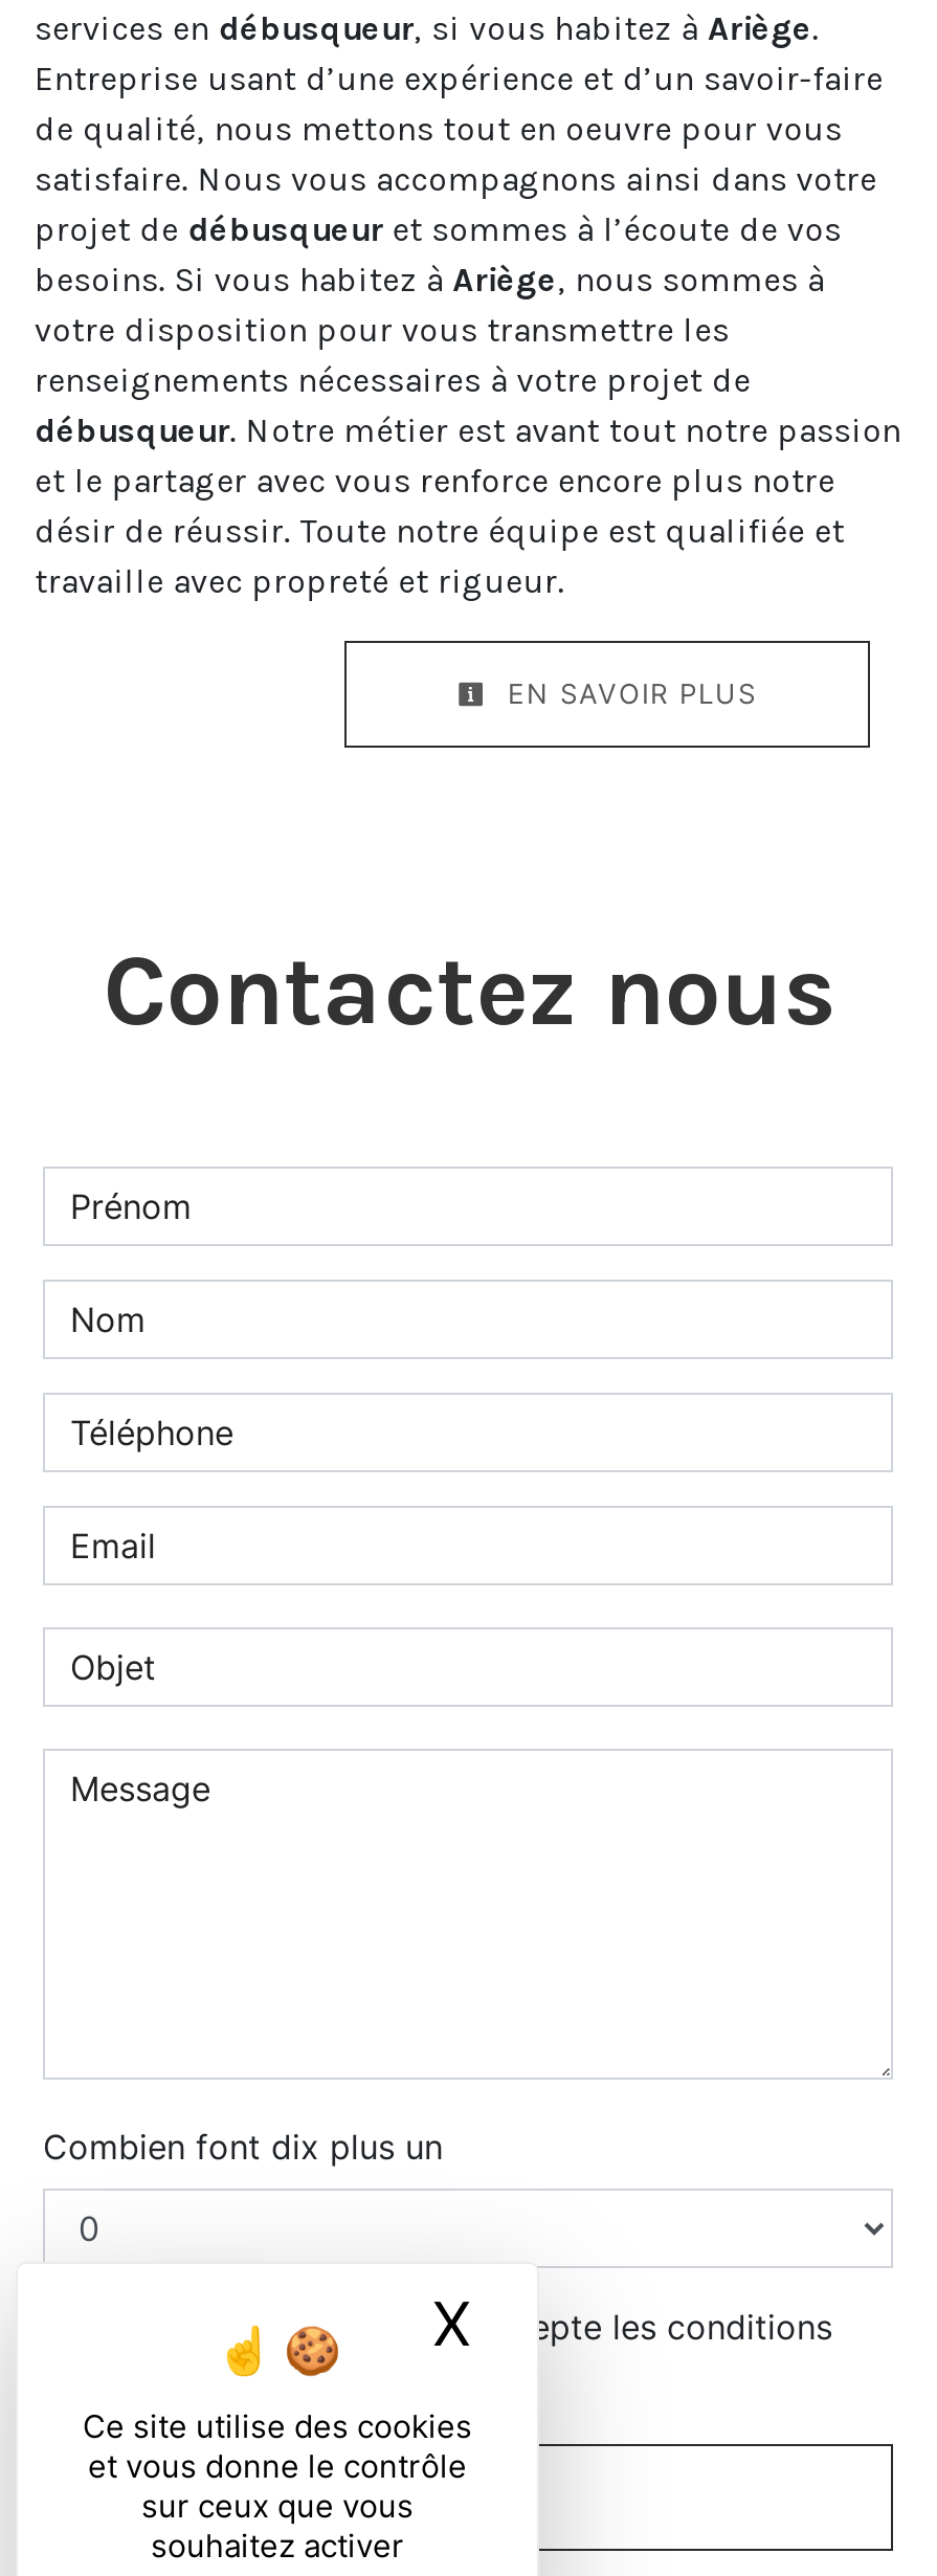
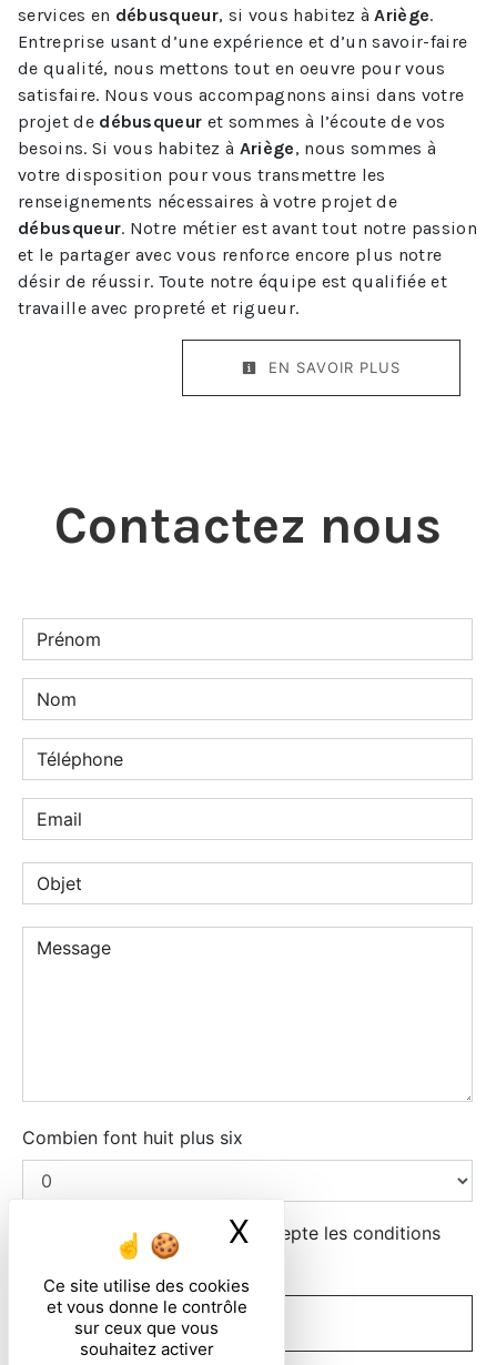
- Combien font dix plus un
+ Combien font huit plus six
